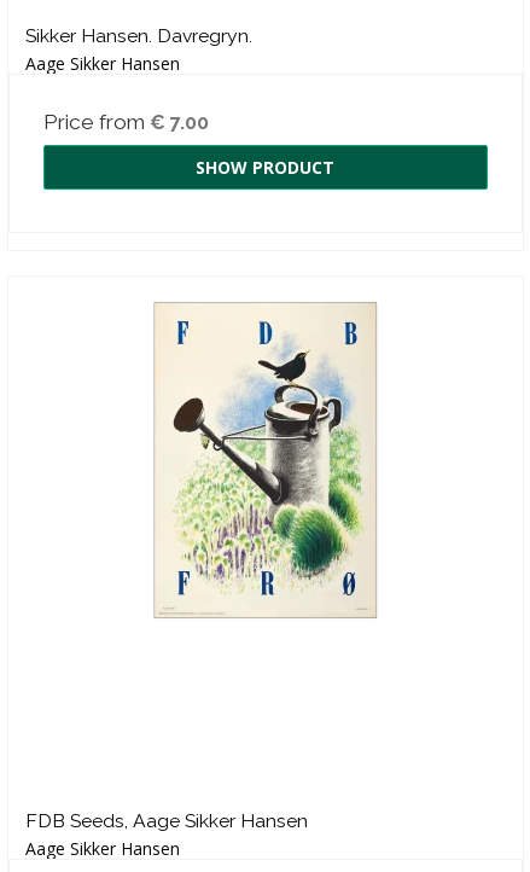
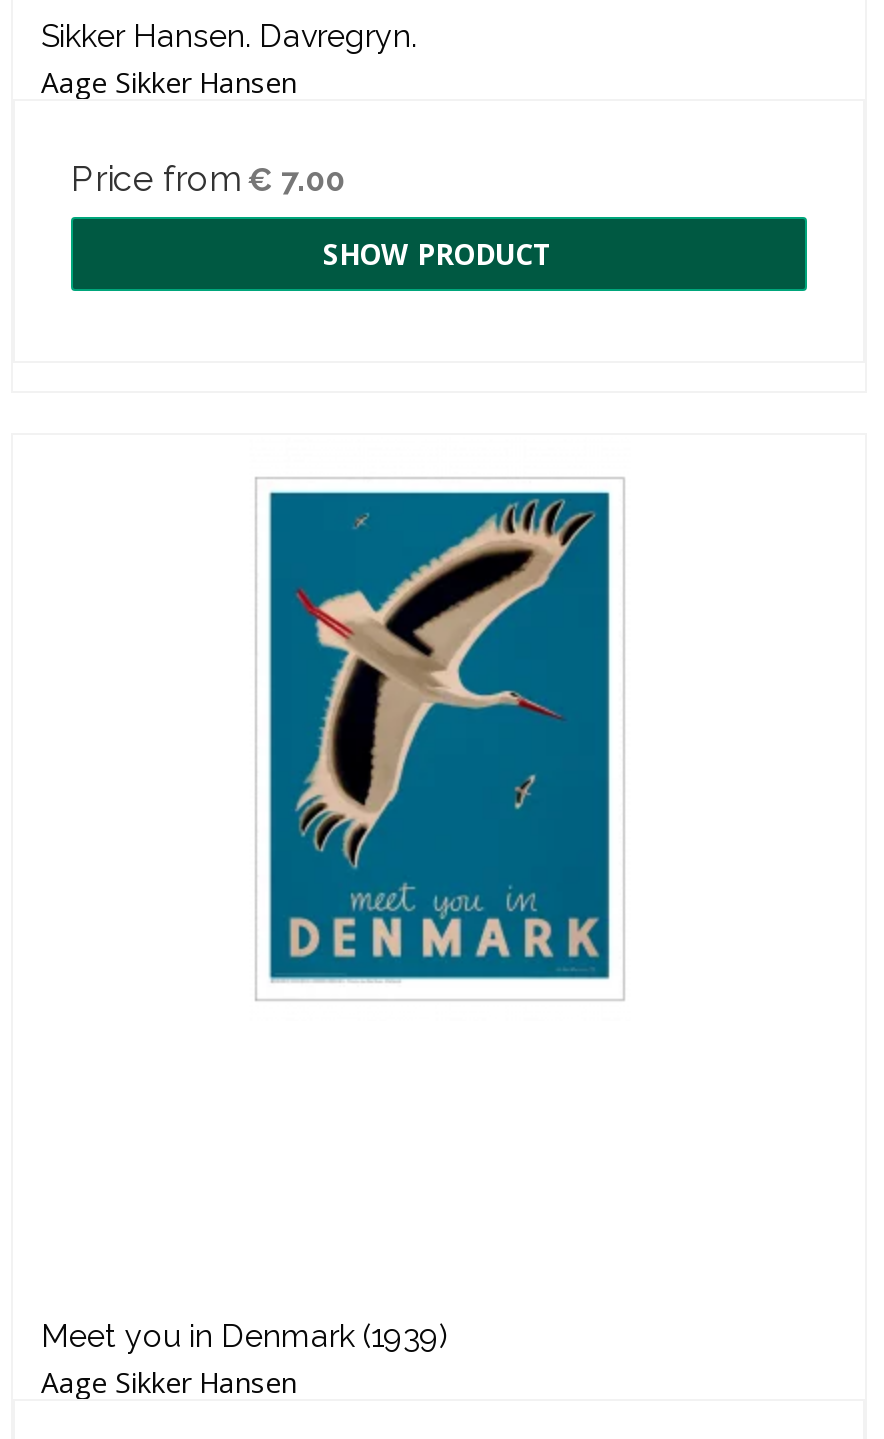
- [image]
+ [image]

- FDB Seeds, Aage Sikker Hansen
+ Meet you in Denmark (1939)
